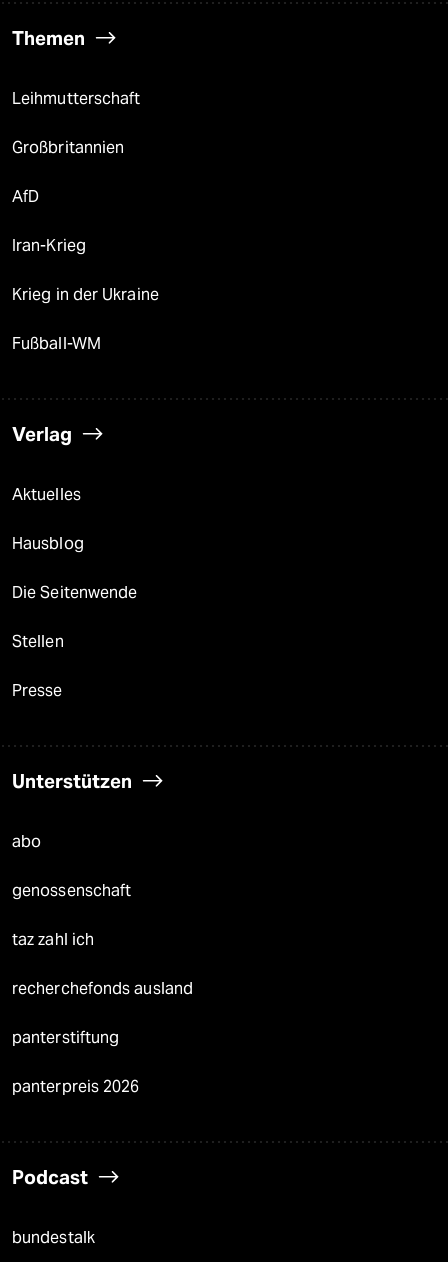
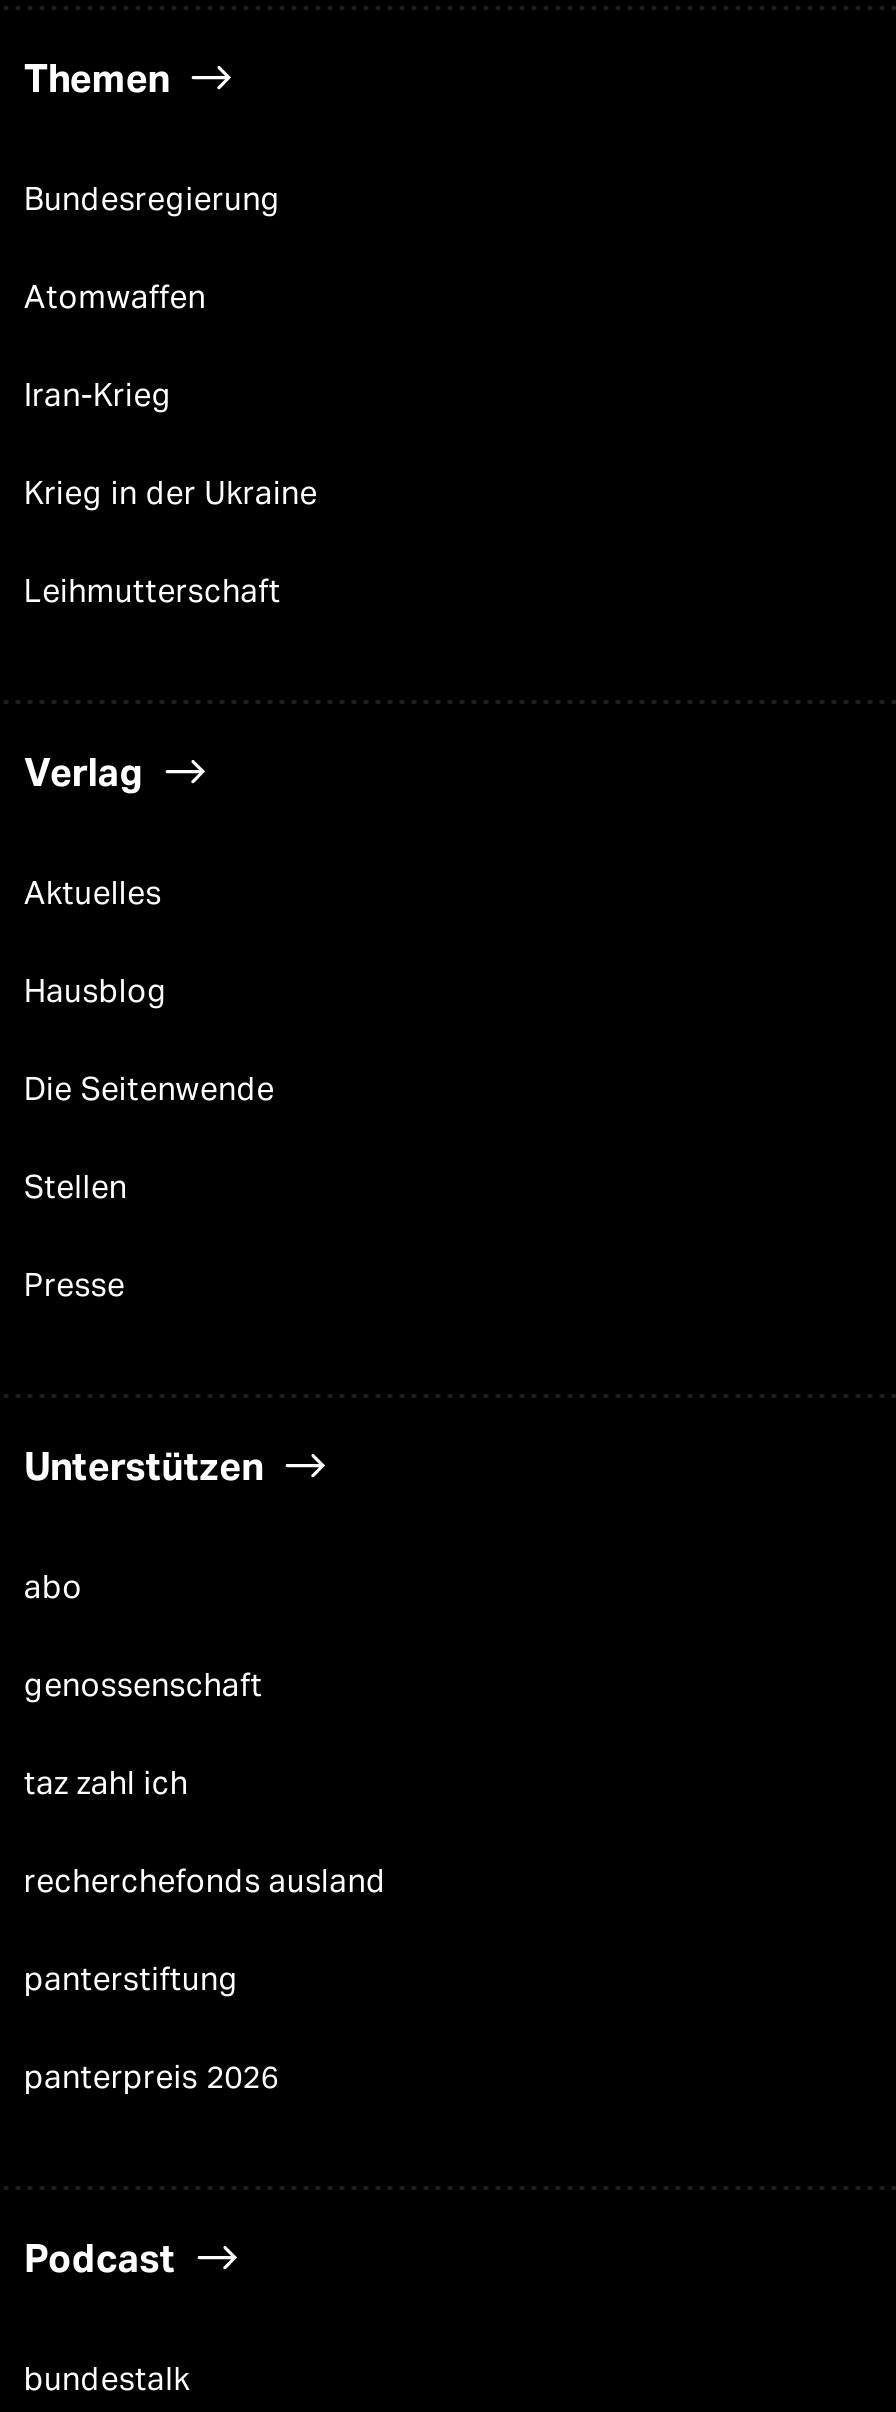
moved down: Leihmutterschaft

- Großbritannien
- AfD
+ Bundesregierung
+ Atomwaffen

- Fußball-WM
